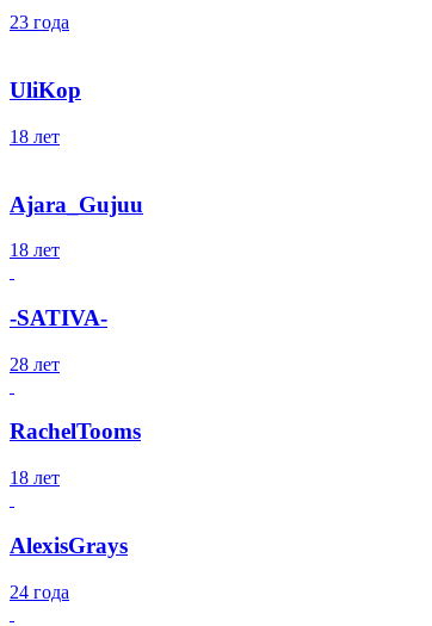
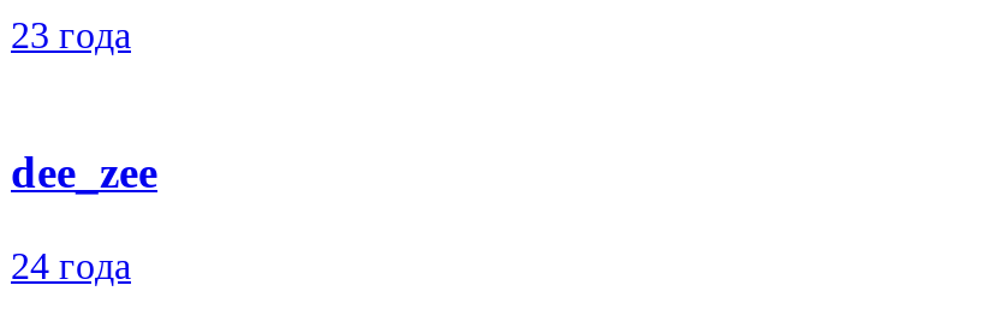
- UliKop
- 18 лет
- Ajara_Gujuu
- 18 лет
- -SATIVA-
- 28 лет
- RachelTooms
- 18 лет
- AlexisGrays
+ dee_zee
